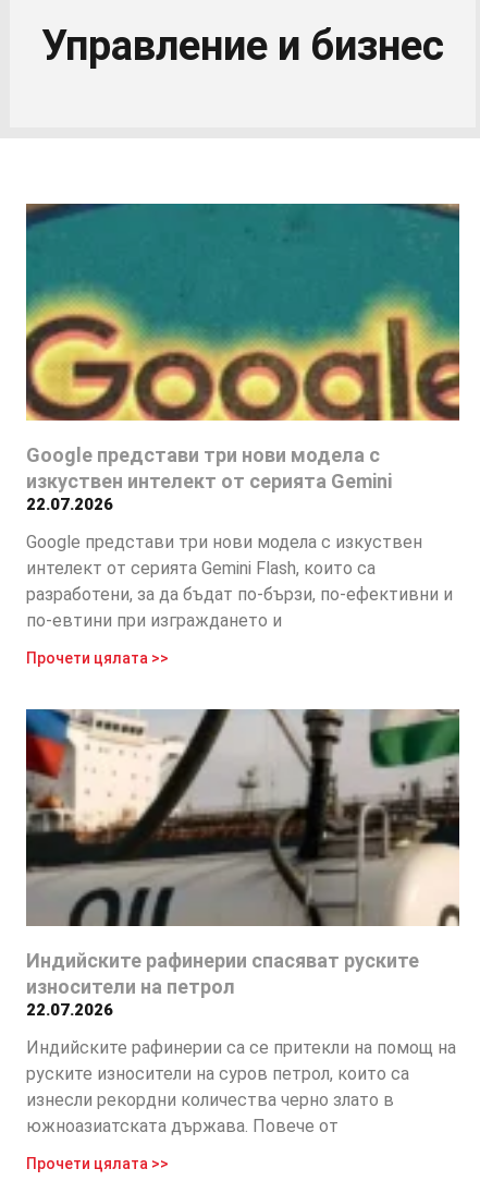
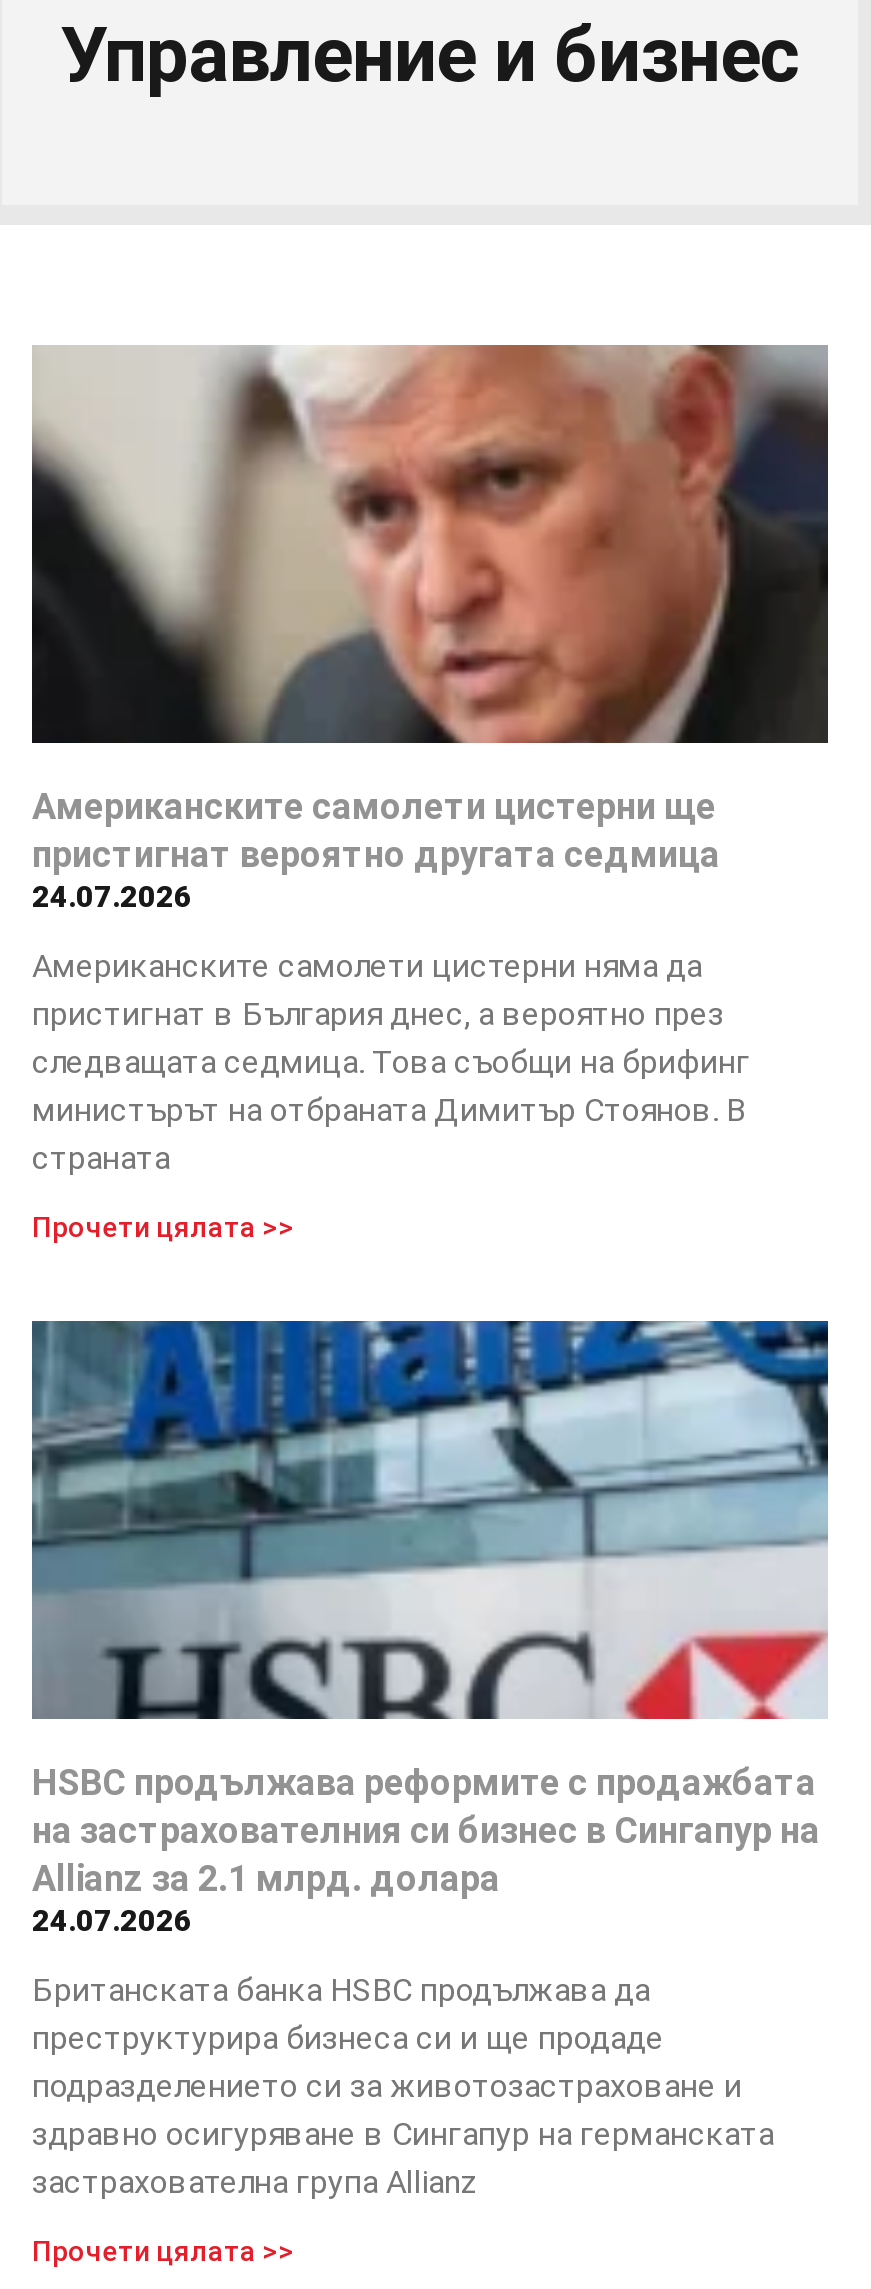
- [image]
- Google представи три нови модела с
- изкуствен интелект от серията Gemini
- 22.07.2026
+ [image]
+ Американските самолети цистерни ще
+ пристигнат вероятно другата седмица
+ 24.07.2026

- Google представи три нови модела с изкуствен
- интелект от серията Gemini Flash, които са
- разработени, за да бъдат по-бързи, по-ефективни и
- по-евтини при изграждането и
+ Американските самолети цистерни няма да
+ пристигнат в България днес, а вероятно през
+ следващата седмица. Това съобщи на брифинг
+ министърът на отбраната Димитър Стоянов. В
+ страната

- [image]
+ [image]

- Индийските рафинерии спасяват руските
- износители на петрол
- 22.07.2026
+ HSBC продължава реформите с продажбата
+ на застрахователния си бизнес в Сингапур на
+ Allianz за 2.1 млрд. долара
+ 24.07.2026

- Индийските рафинерии са се притекли на помощ на
- руските износители на суров петрол, които са
- изнесли рекордни количества черно злато в
- южноазиатската държава. Повече от
+ Британската банка HSBC продължава да
+ преструктурира бизнеса си и ще продаде
+ подразделението си за животозастраховане и
+ здравно осигуряване в Сингапур на германската
+ застрахователна група Allianz
